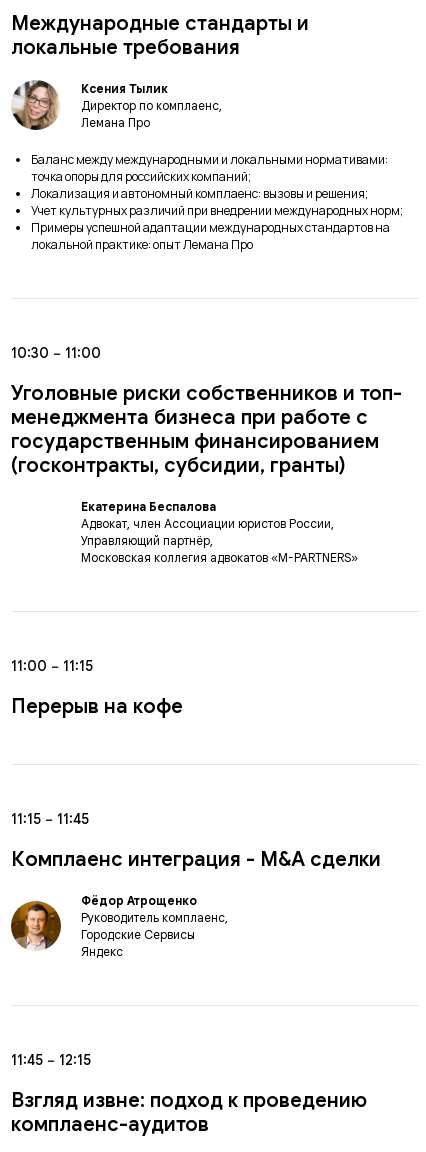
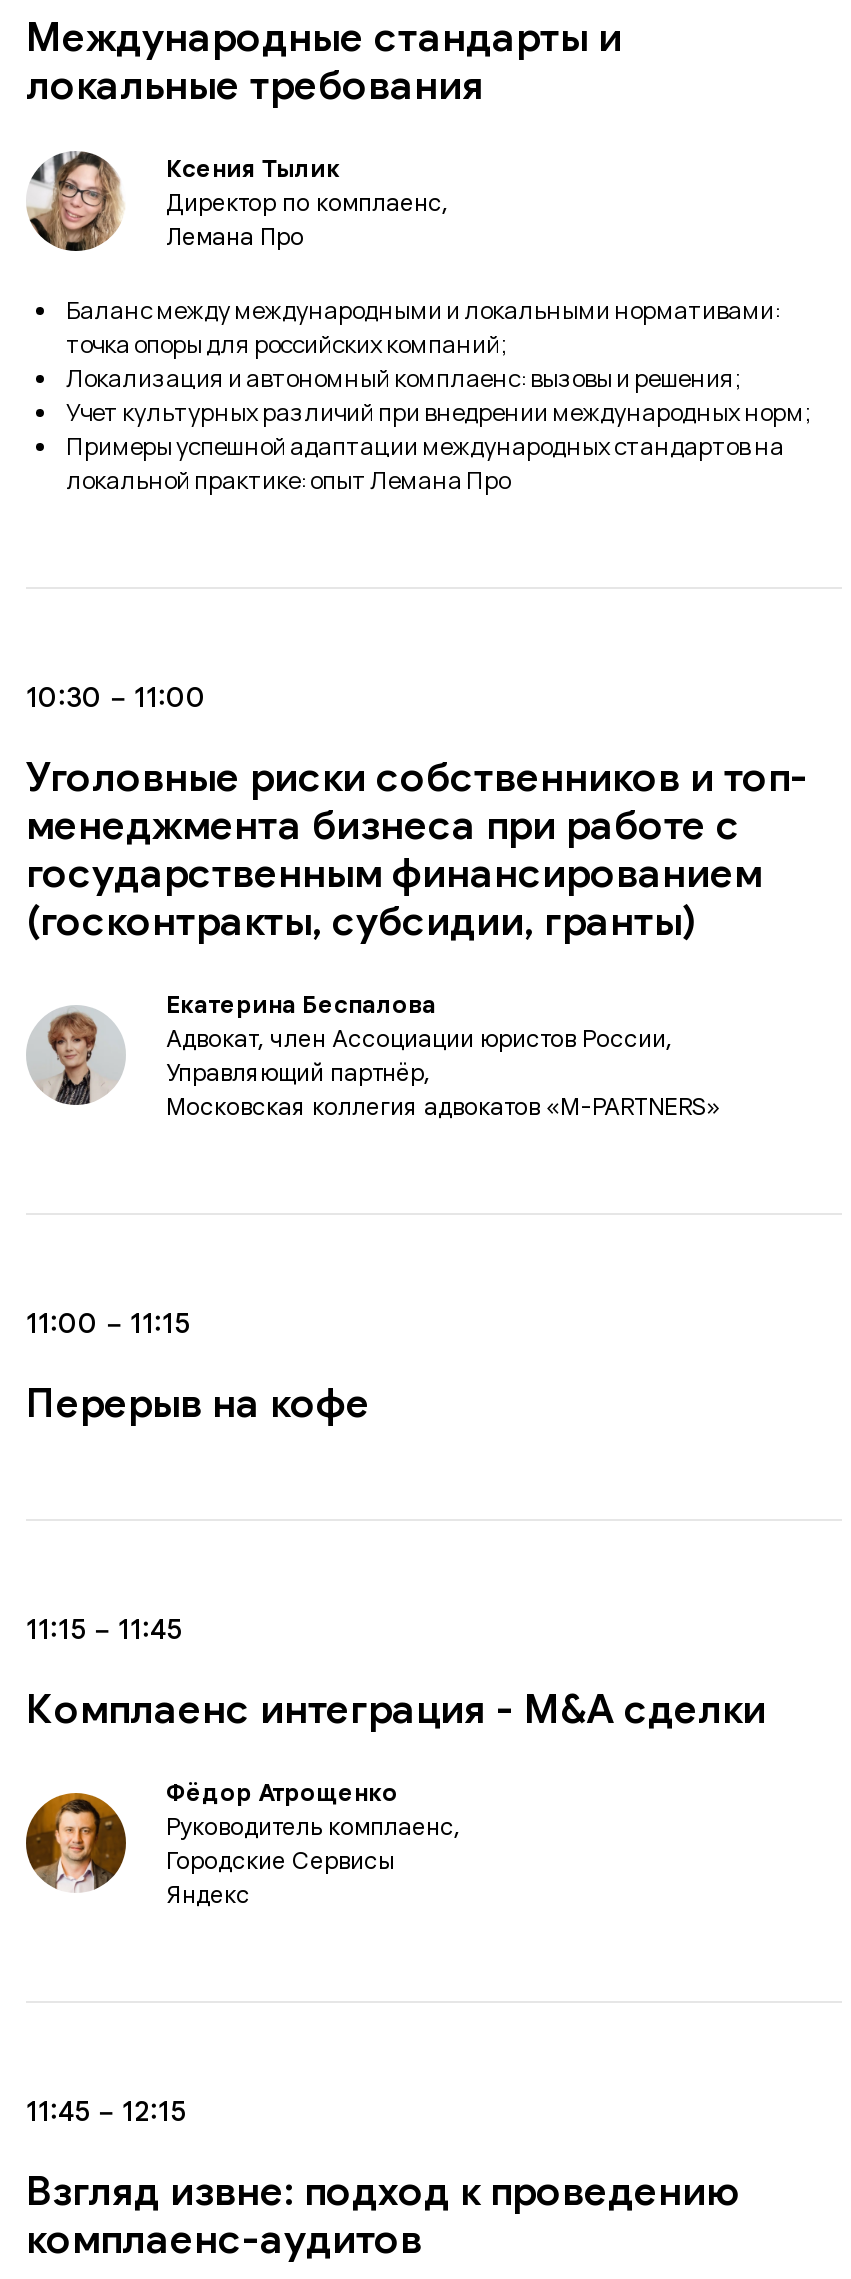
+ [image]
